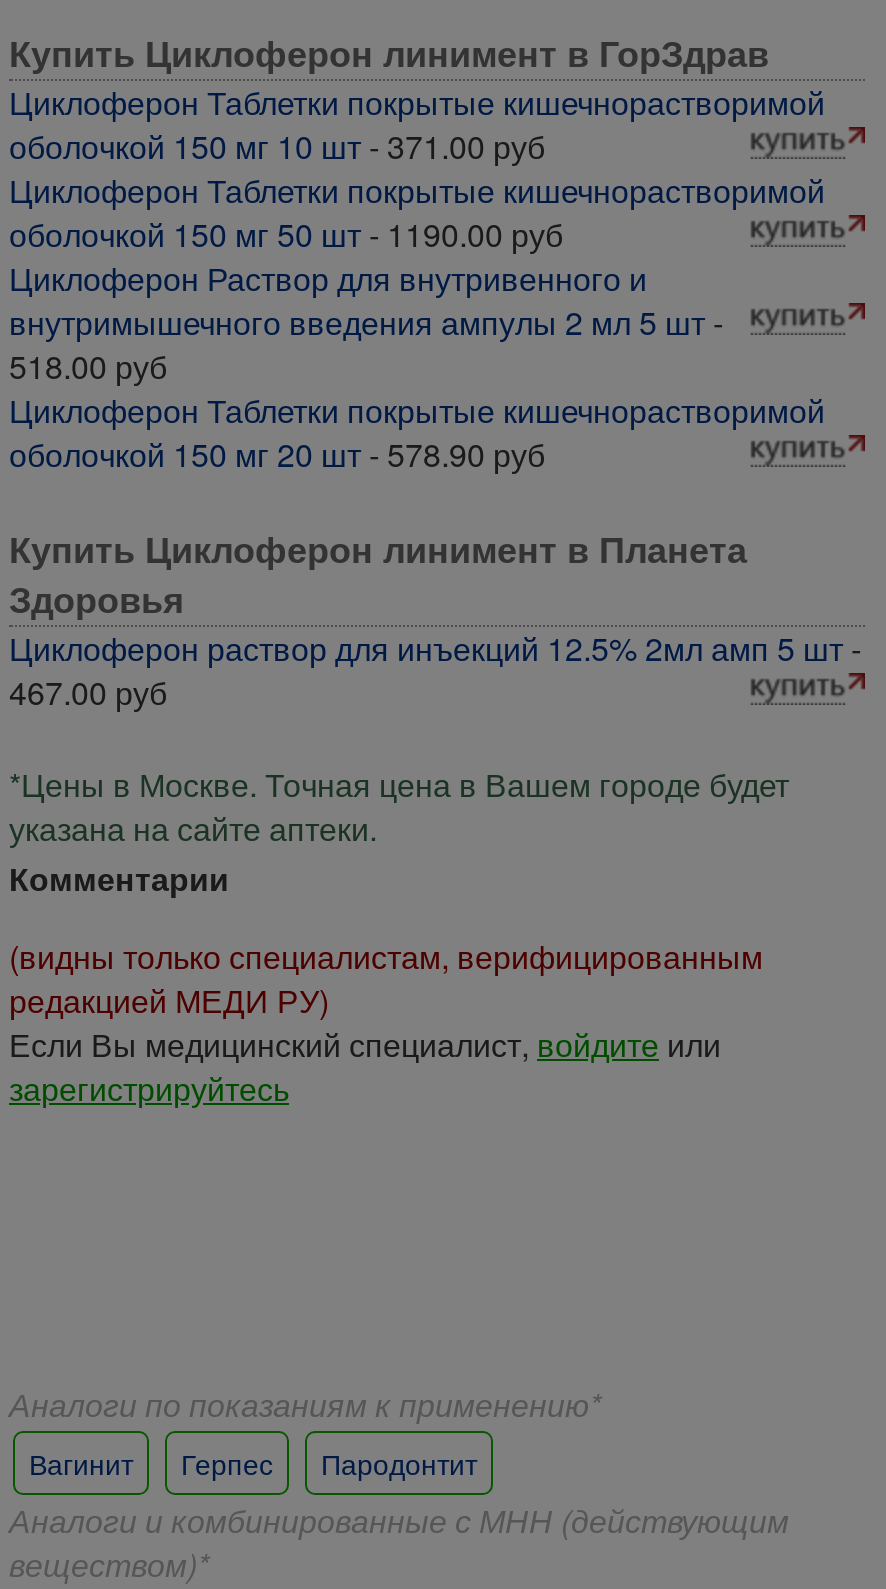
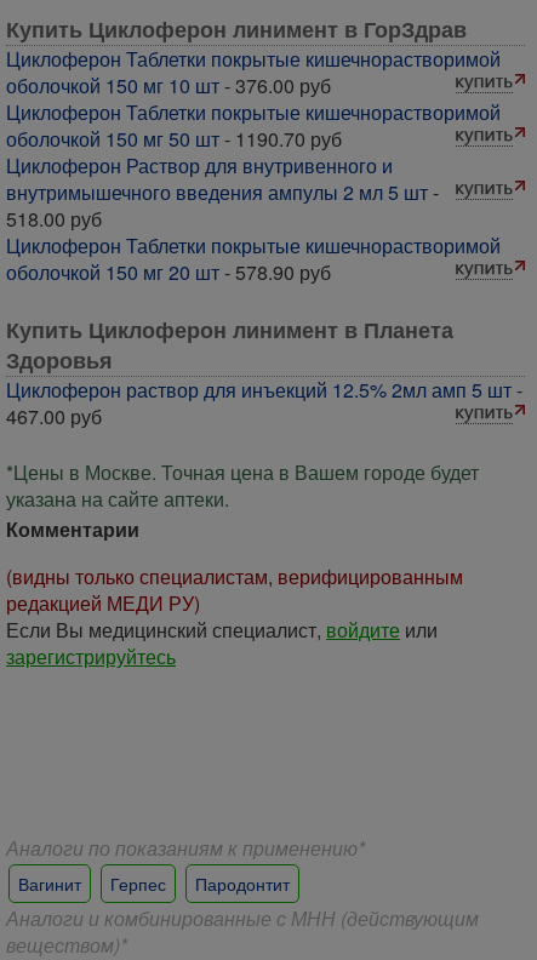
- оболочкой 150 мг 10 шт - 371.00 руб
+ оболочкой 150 мг 10 шт - 376.00 руб

- оболочкой 150 мг 50 шт - 1190.00 руб
+ оболочкой 150 мг 50 шт - 1190.70 руб
